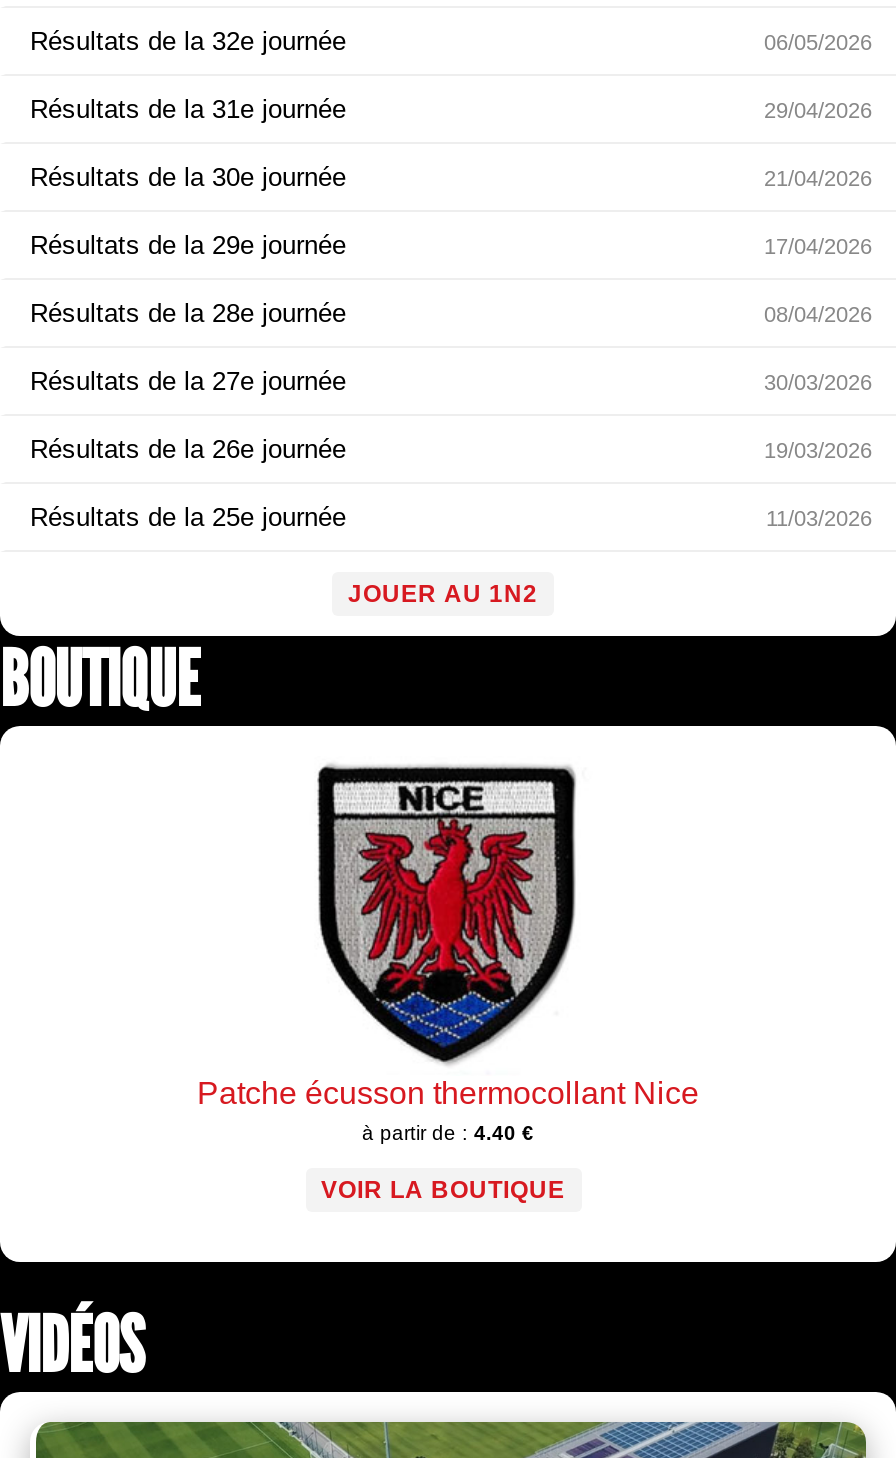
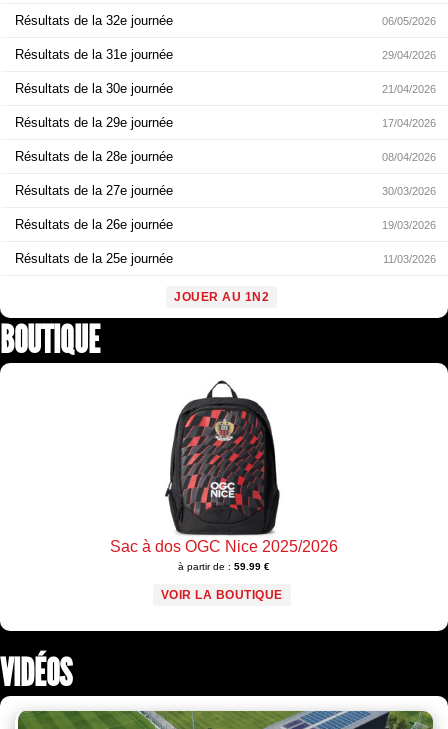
- [image]
- Patche écusson thermocollant Nice
- à partir de : 4.40 €
+ [image]
+ Sac à dos OGC Nice 2025/2026
+ à partir de : 59.99 €
